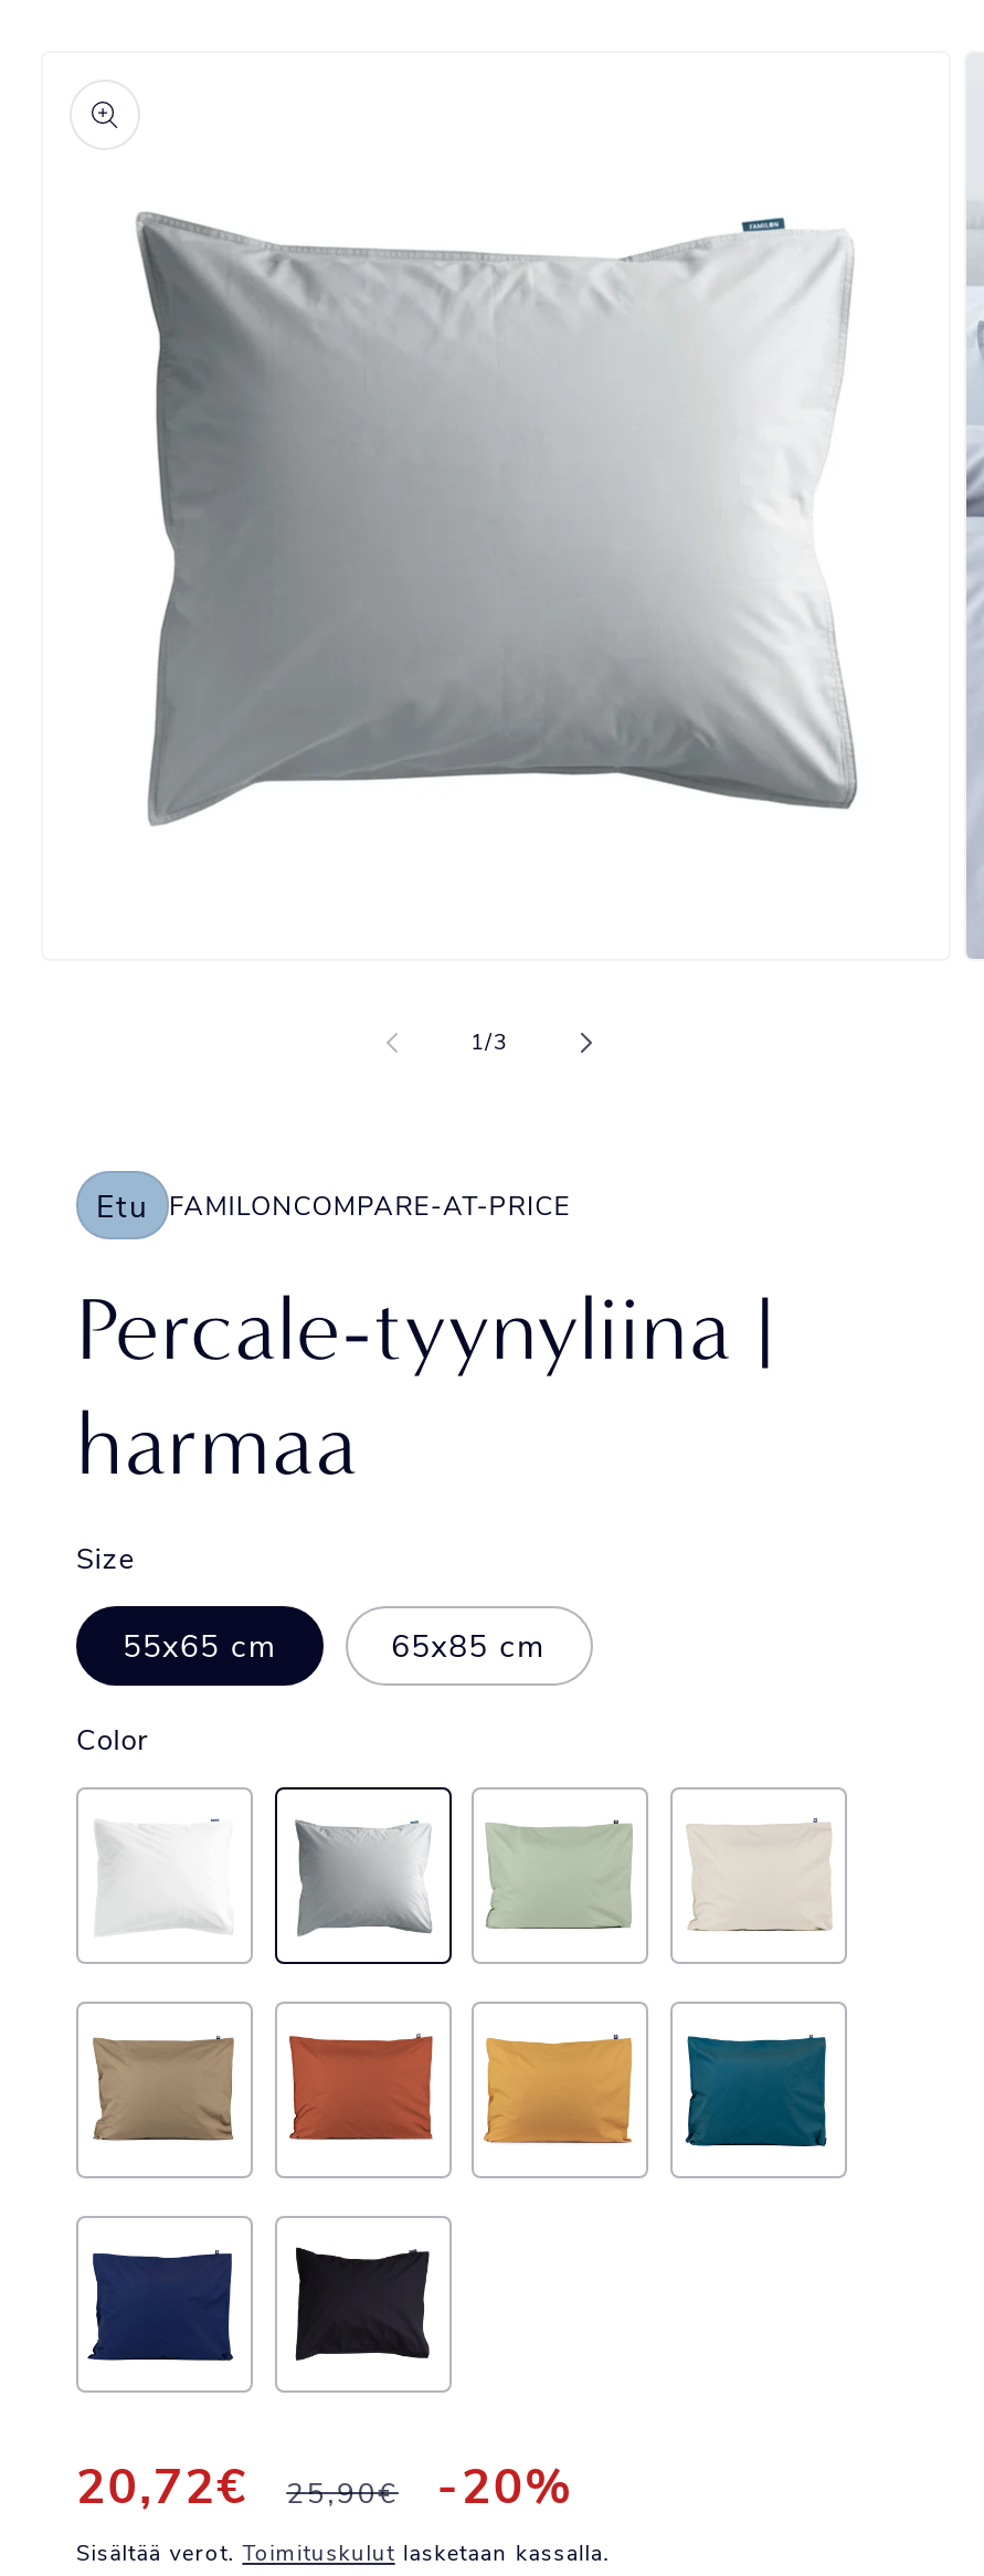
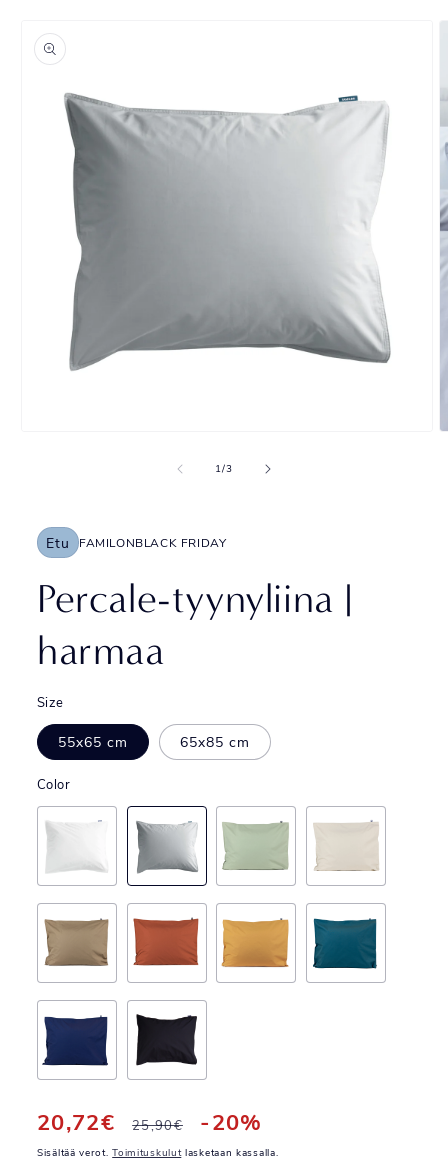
- Etu FAMILONCOMPARE-AT-PRICE
+ Etu FAMILONBLACK FRIDAY
